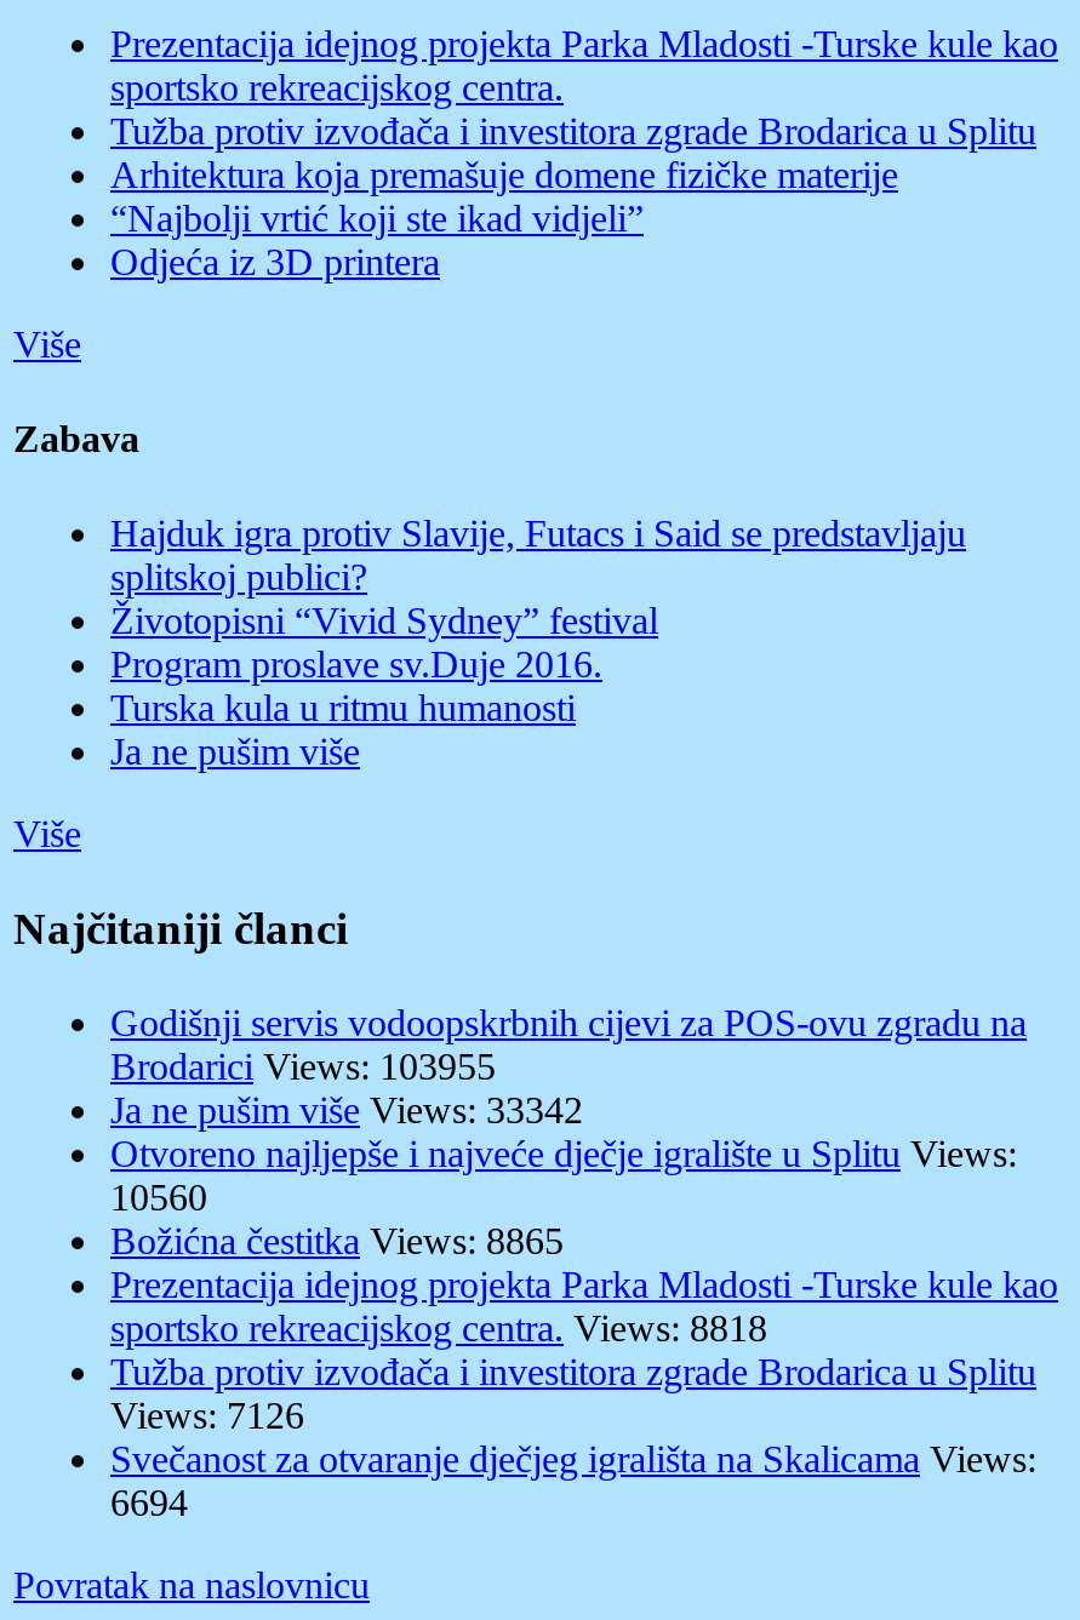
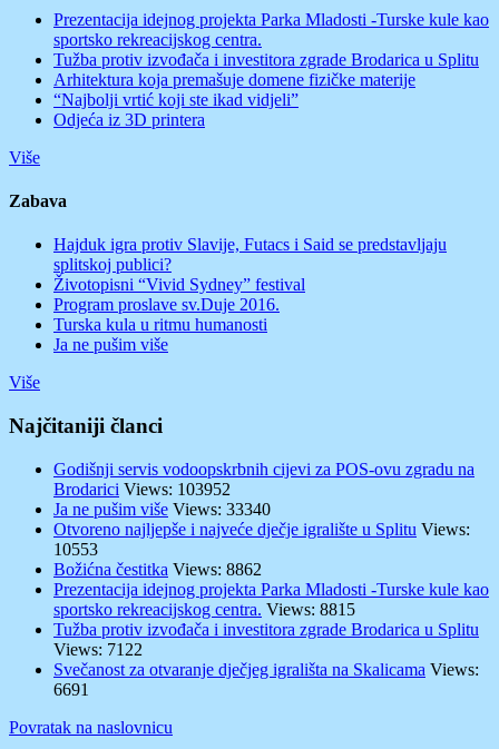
- Brodarici Views: 103955
+ Brodarici Views: 103952

- Ja ne pušim više Views: 33342
+ Ja ne pušim više Views: 33340

- 10560
+ 10553

- Božićna čestitka Views: 8865
+ Božićna čestitka Views: 8862

- sportsko rekreacijskog centra. Views: 8818
+ sportsko rekreacijskog centra. Views: 8815

- Views: 7126
+ Views: 7122

- 6694
+ 6691
